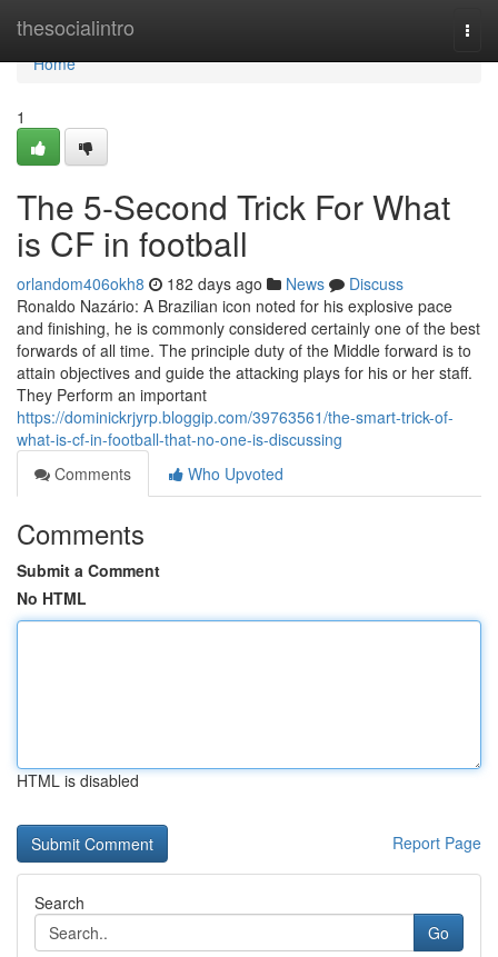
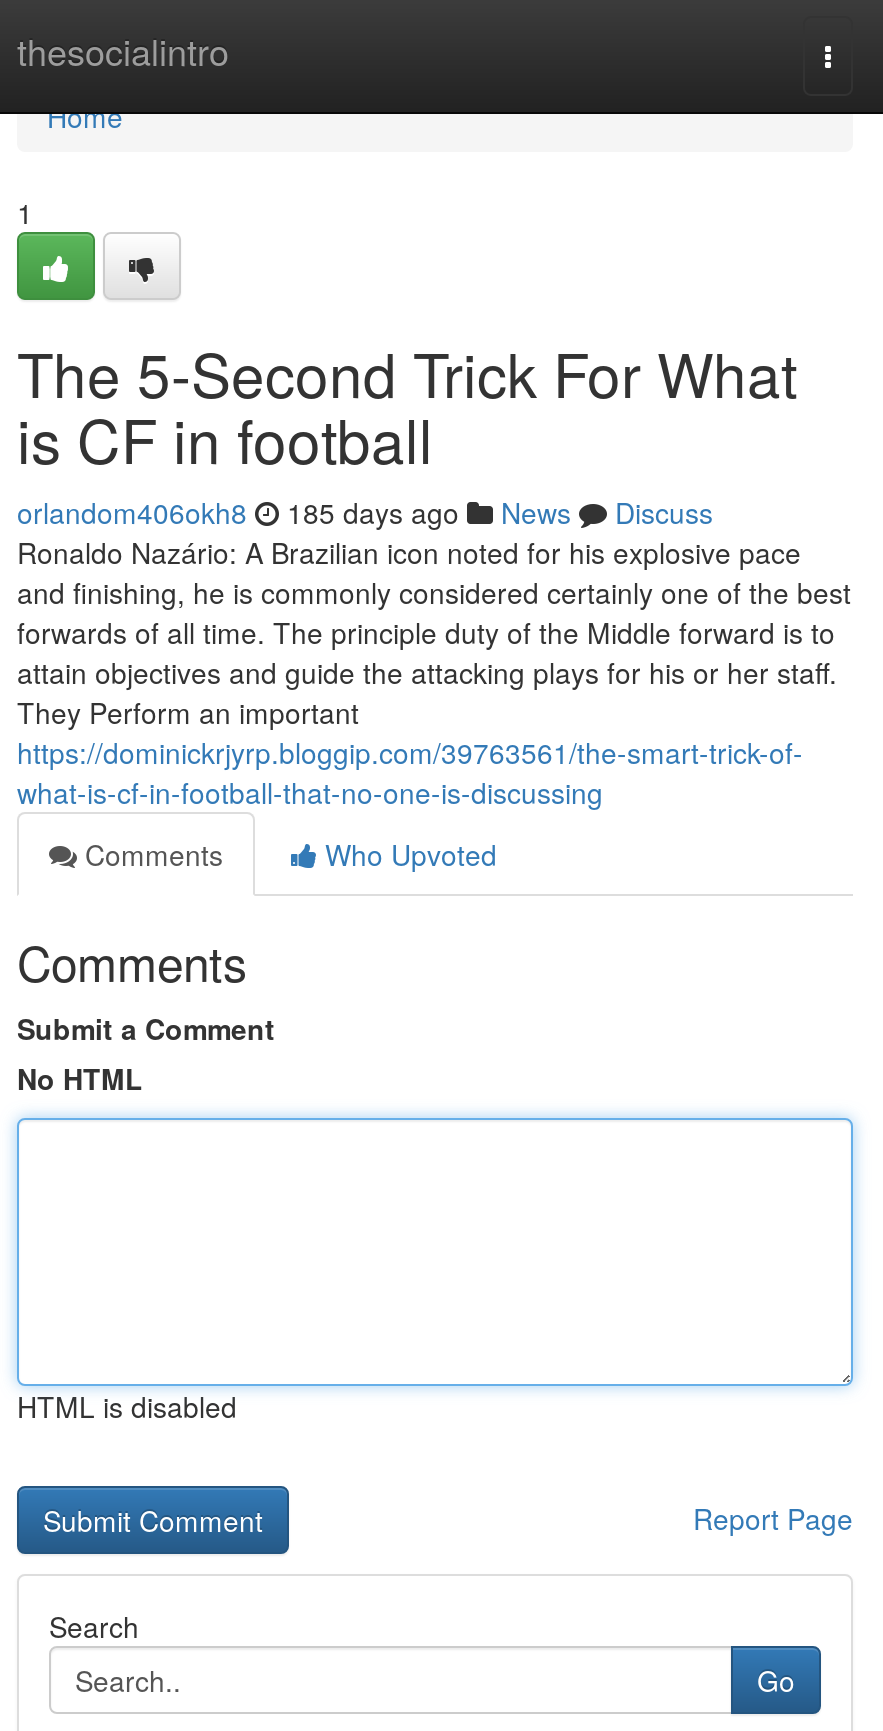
- orlandom406okh8 182 days ago News Discuss
+ orlandom406okh8 185 days ago News Discuss
